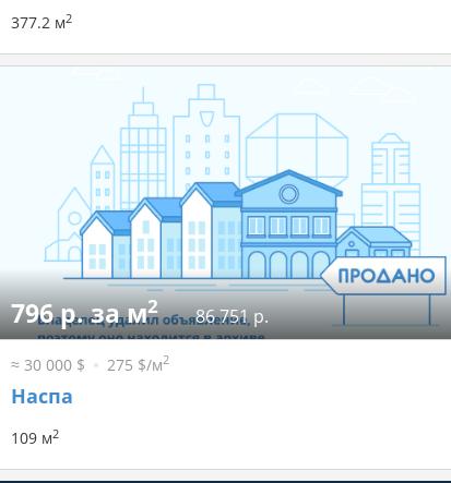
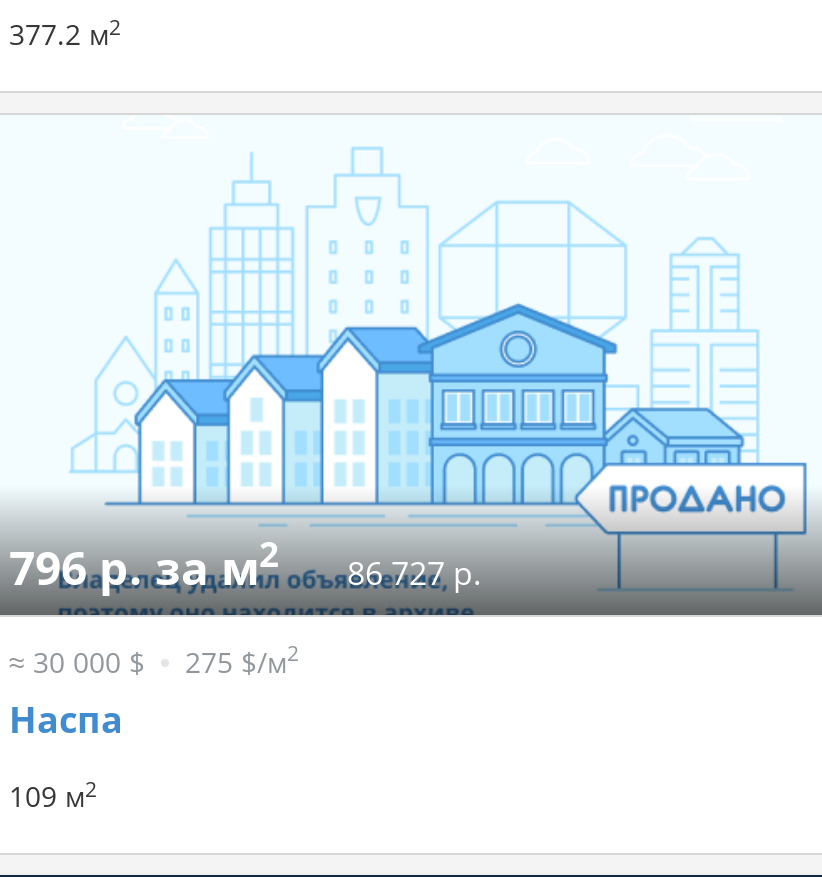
- 796 р. за м2 86 751 р.
+ 796 р. за м2 86 727 р.
